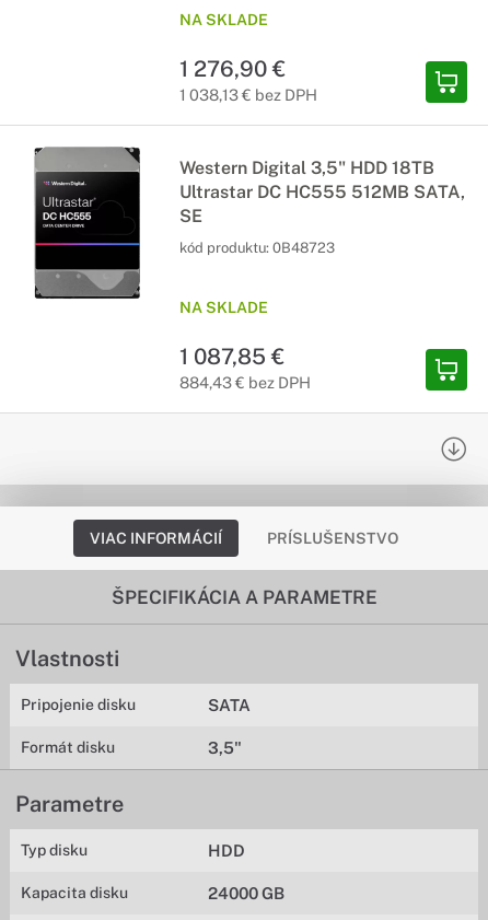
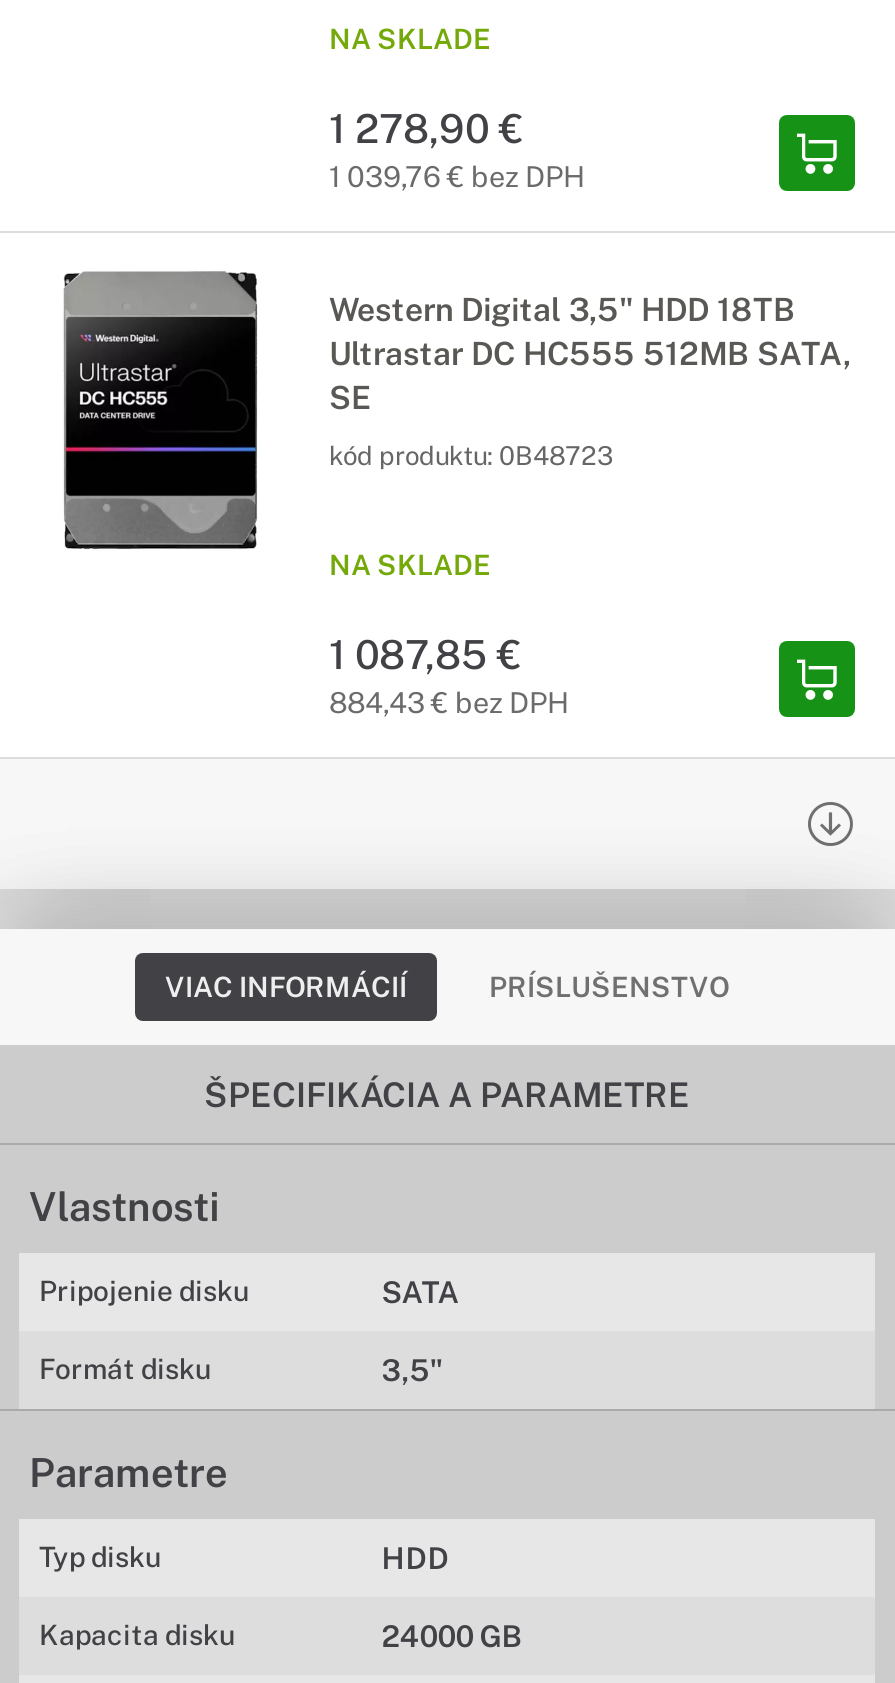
- 1 276,90 €
+ 1 278,90 €

- 1 038,13 € bez DPH
+ 1 039,76 € bez DPH
